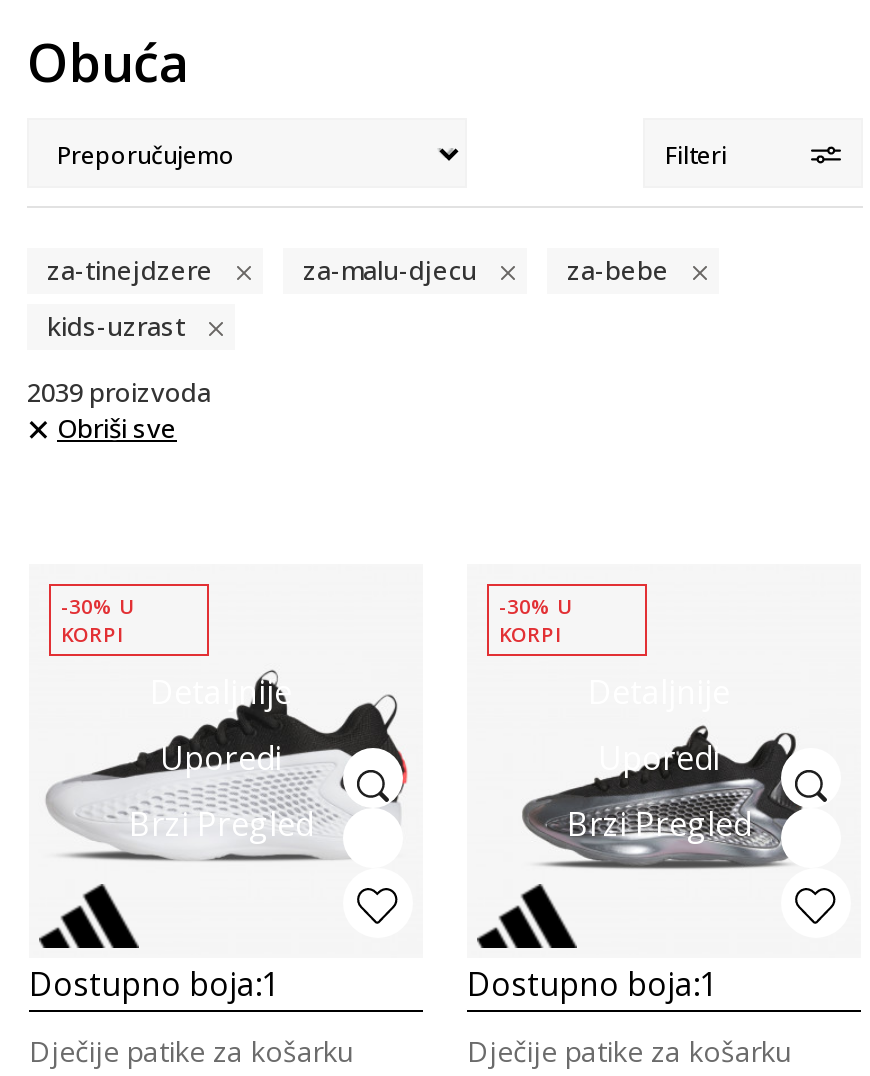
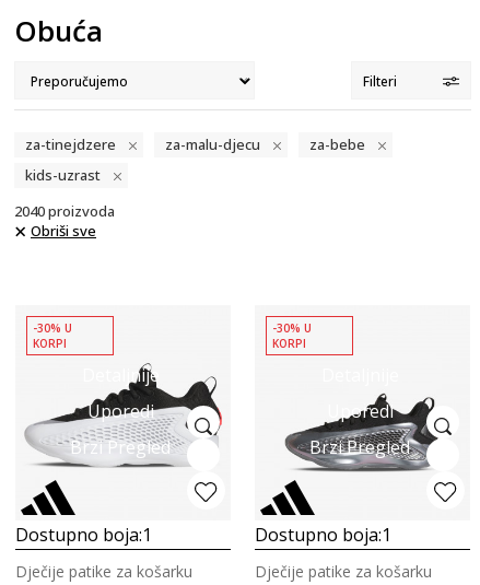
- 2039 proizvoda
+ 2040 proizvoda
